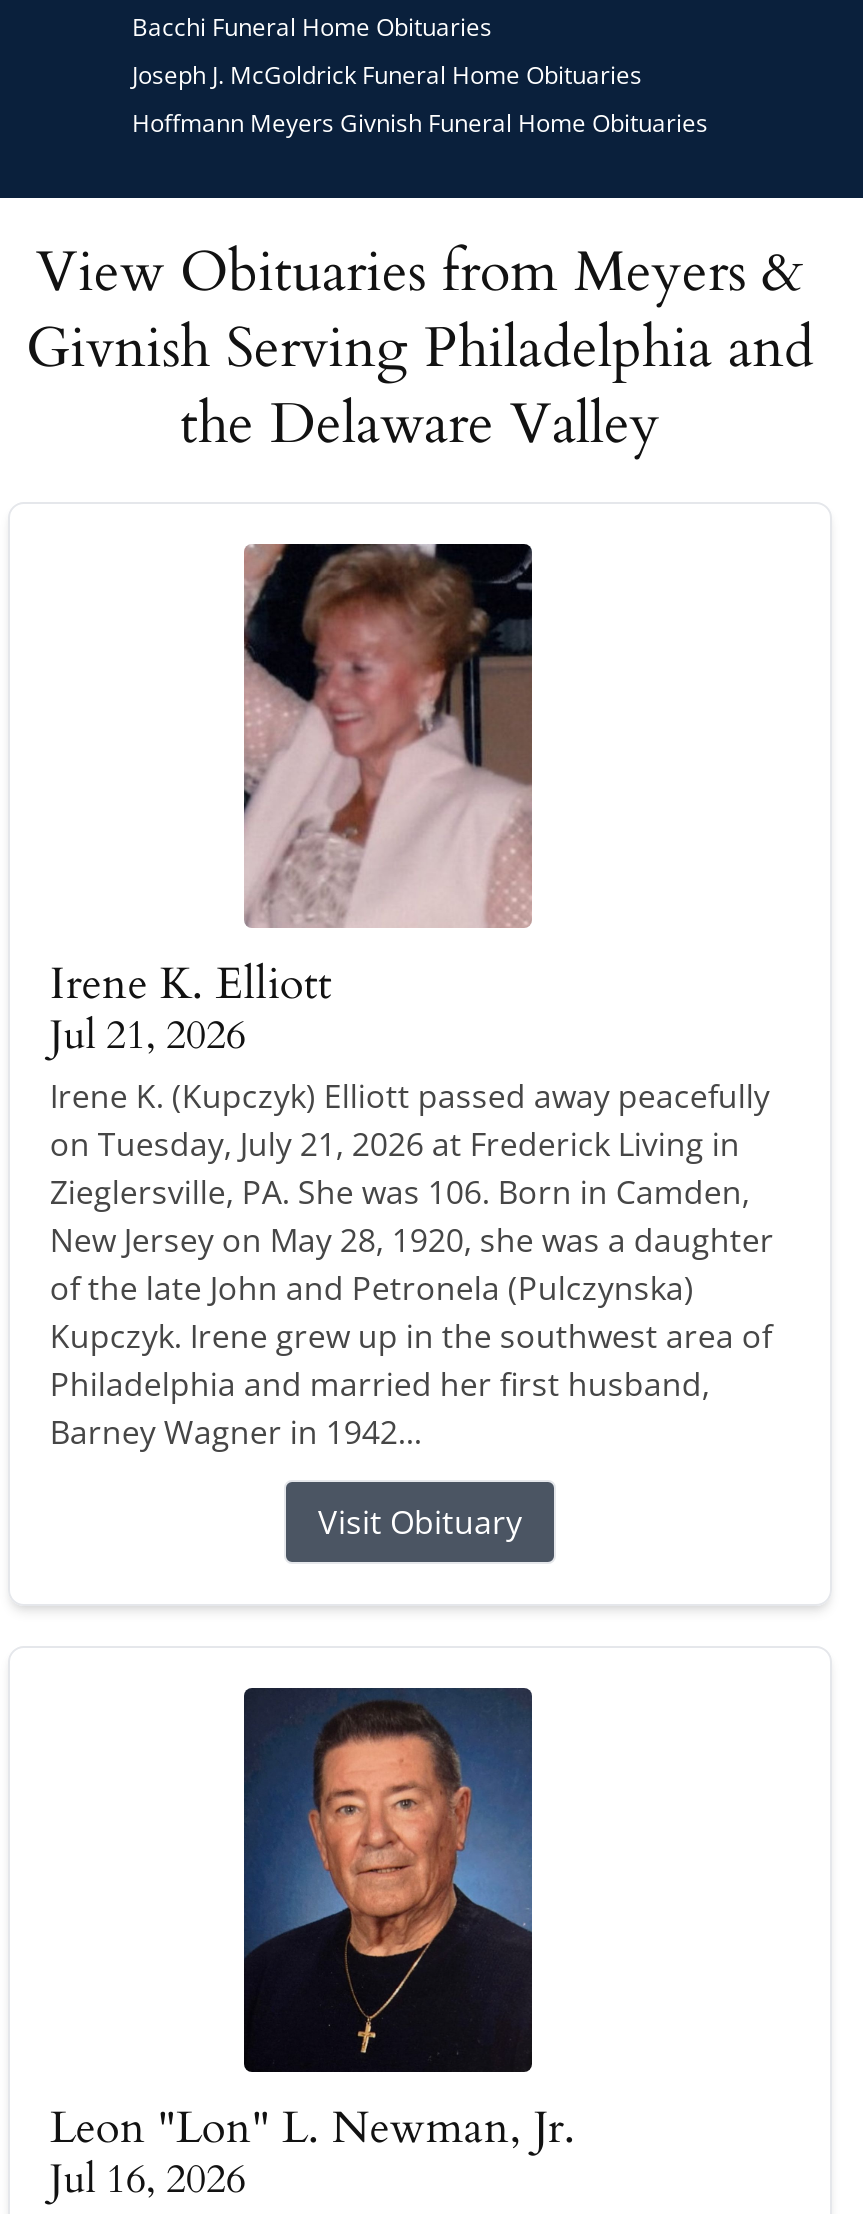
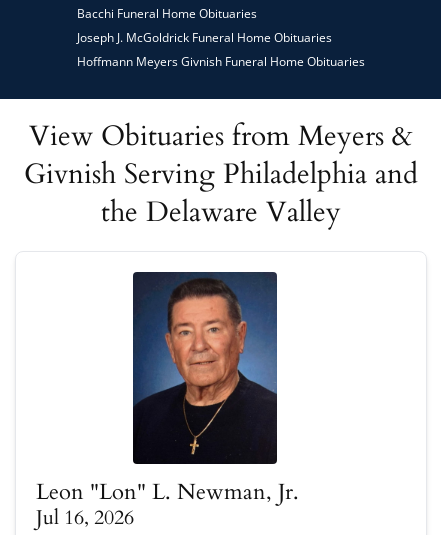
- [image]
- Irene K. Elliott
- Jul 21, 2026
- Irene K. (Kupczyk) Elliott passed away peacefully
- on Tuesday, July 21, 2026 at Frederick Living in
- Zieglersville, PA. She was 106. Born in Camden,
- New Jersey on May 28, 1920, she was a daughter
- of the late John and Petronela (Pulczynska)
- Kupczyk. Irene grew up in the southwest area of
- Philadelphia and married her first husband,
- Barney Wagner in 1942...
- Visit Obituary
